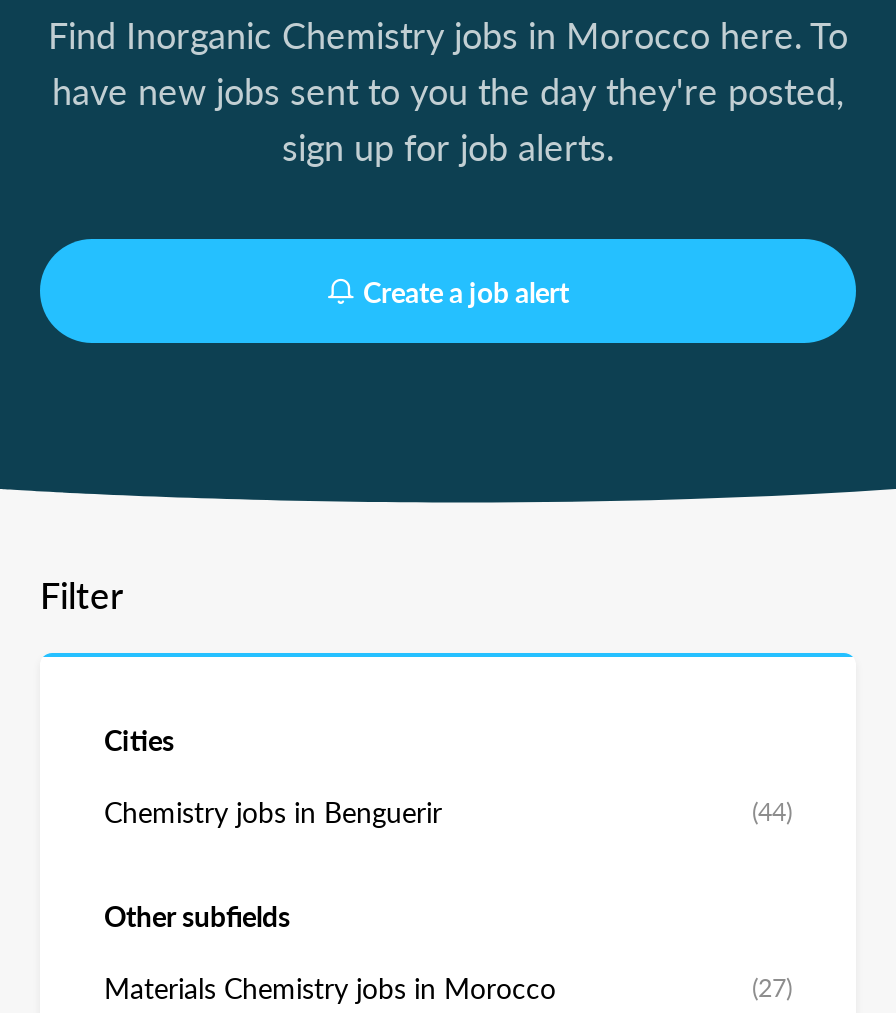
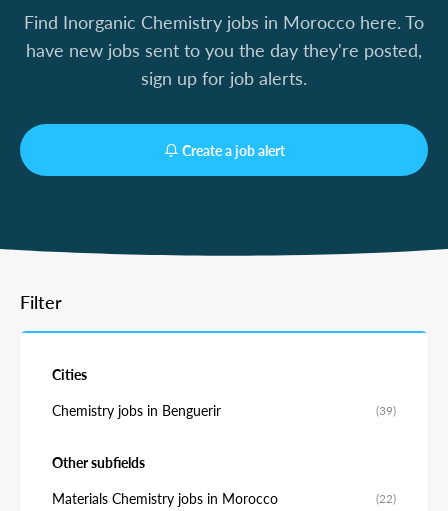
- (44)
+ (39)

- (27)
+ (22)
